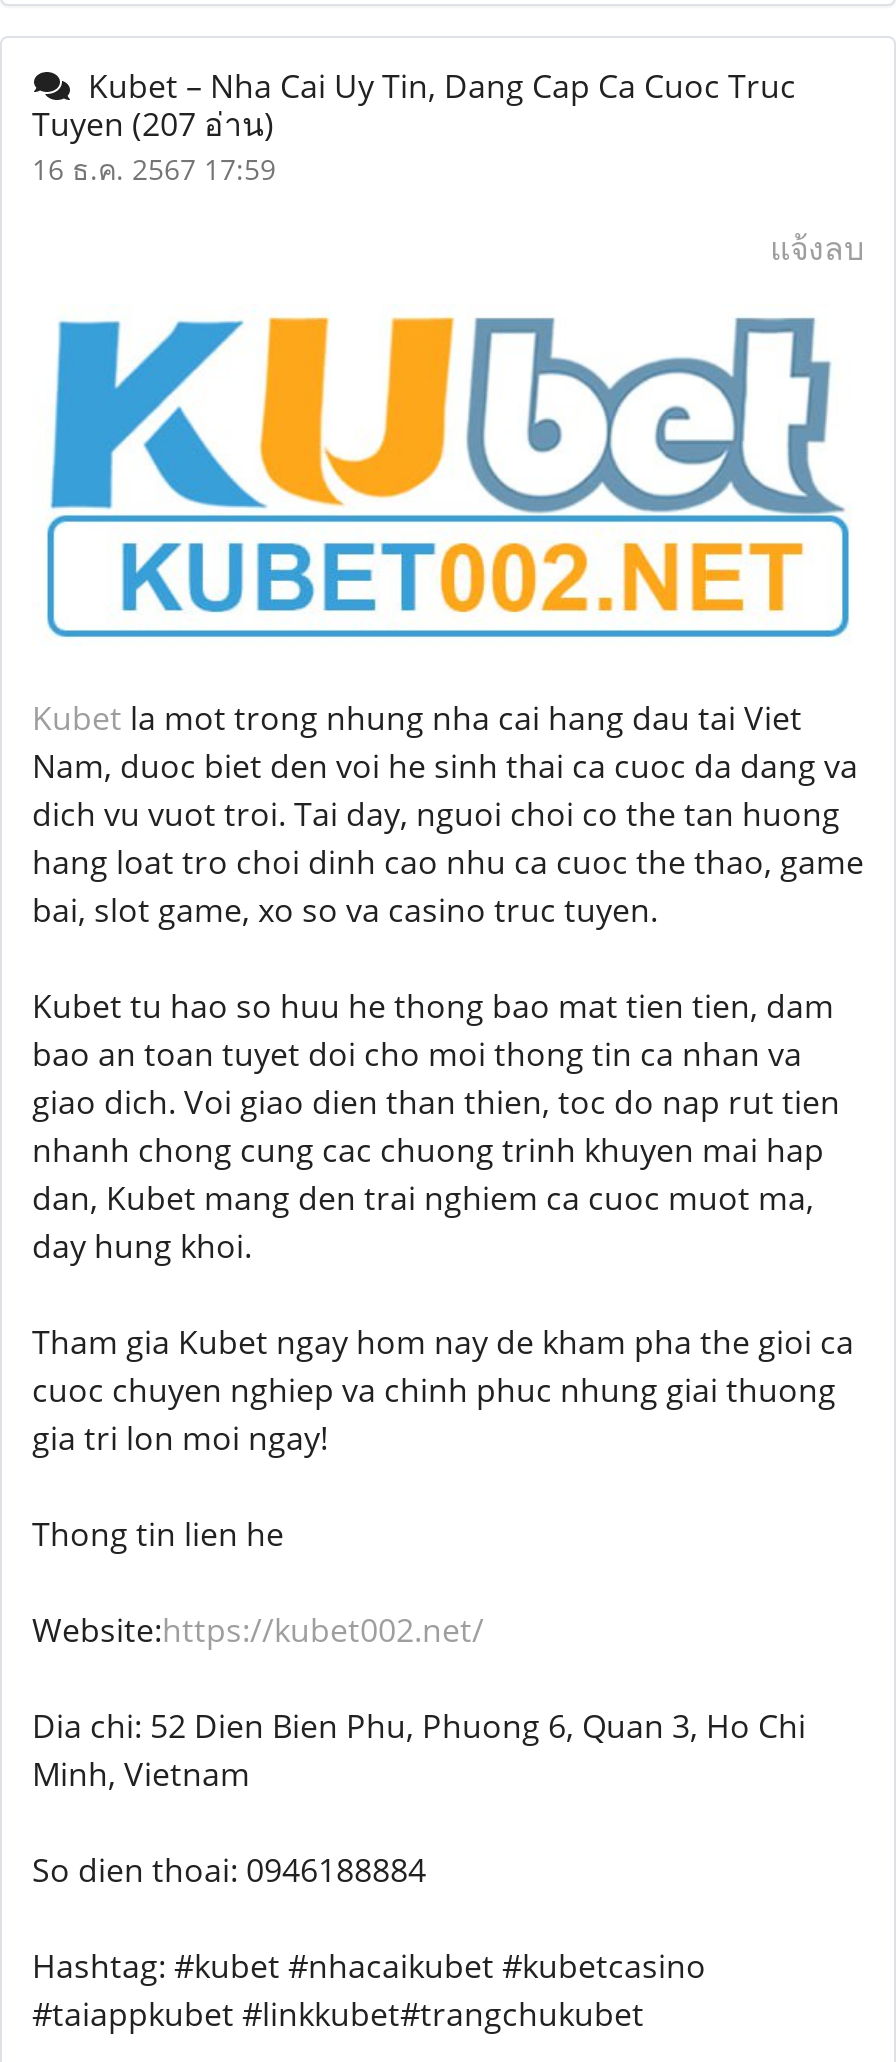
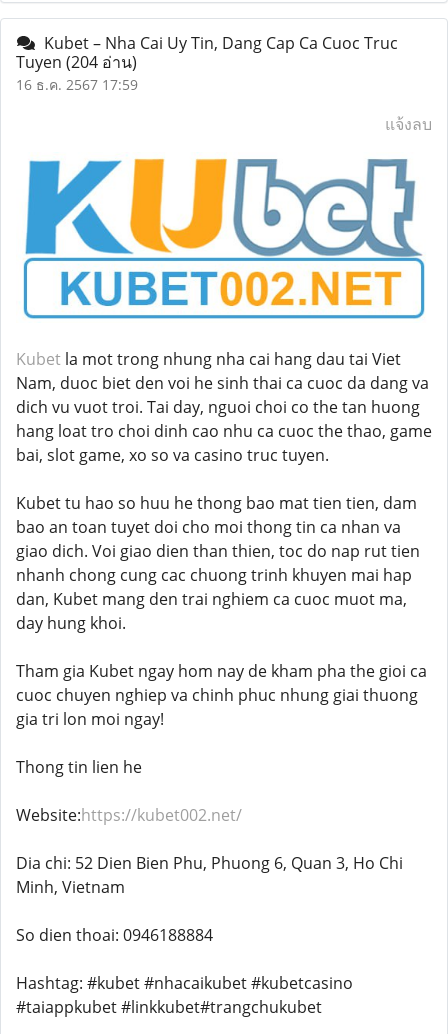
- Tuyen (207 อ่าน)
+ Tuyen (204 อ่าน)
